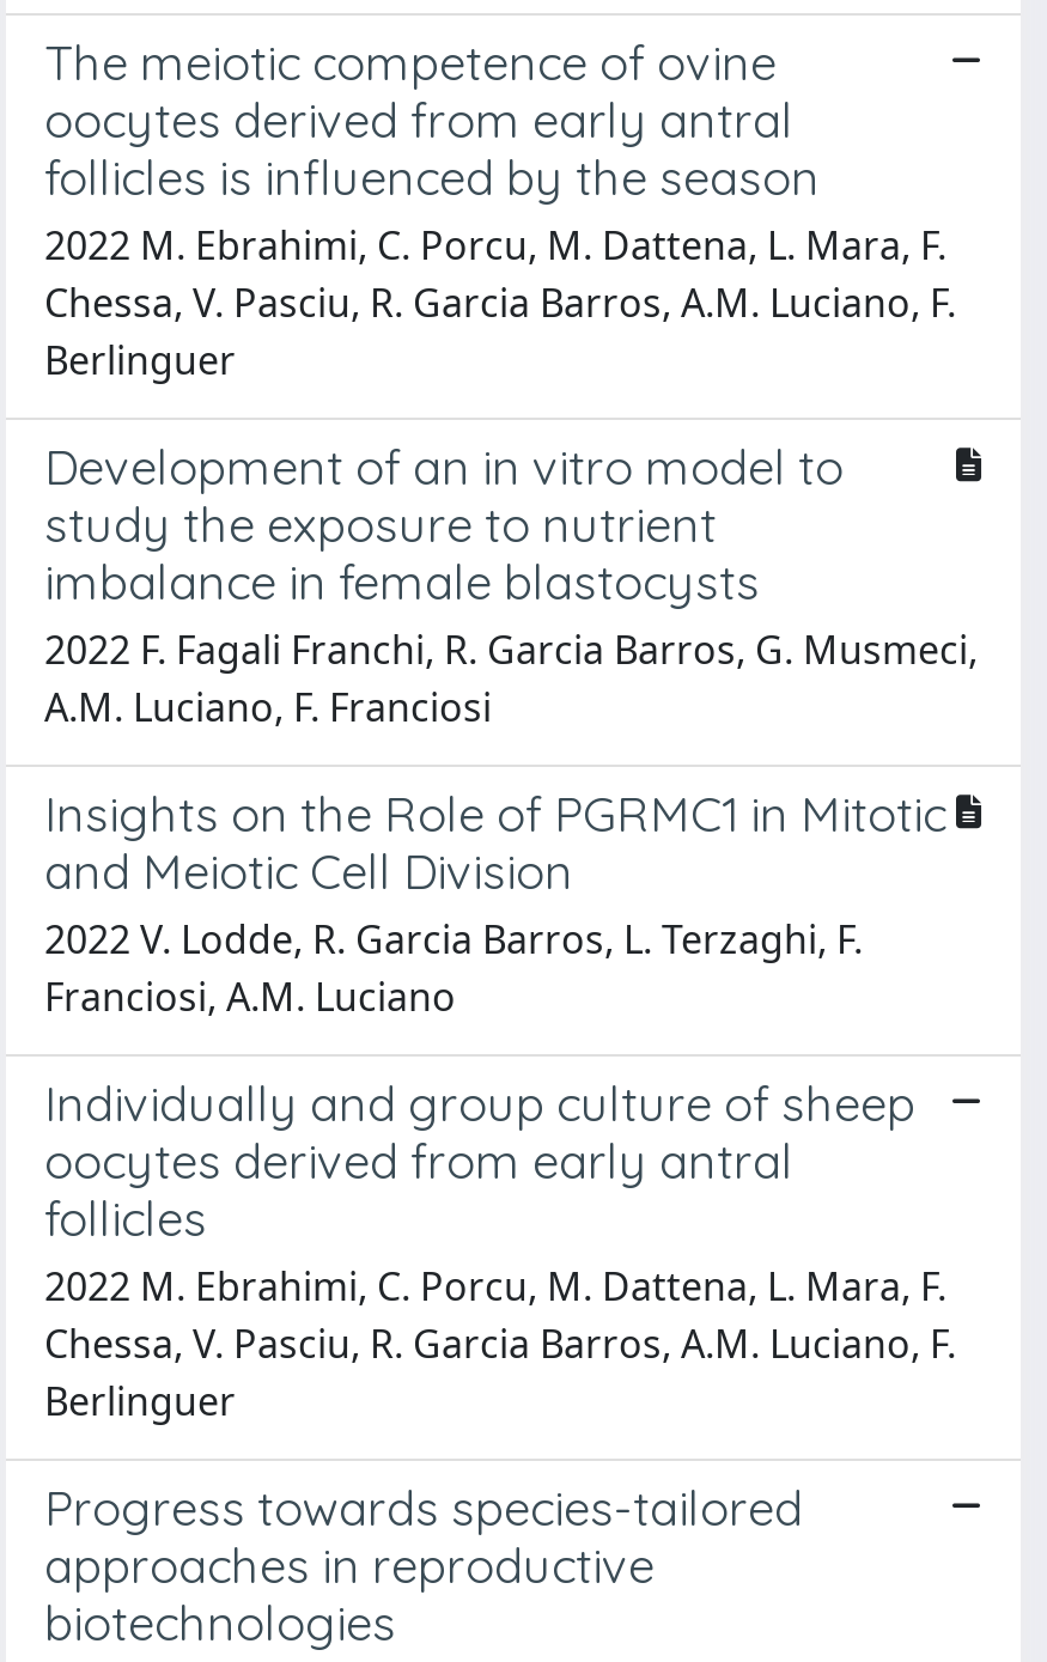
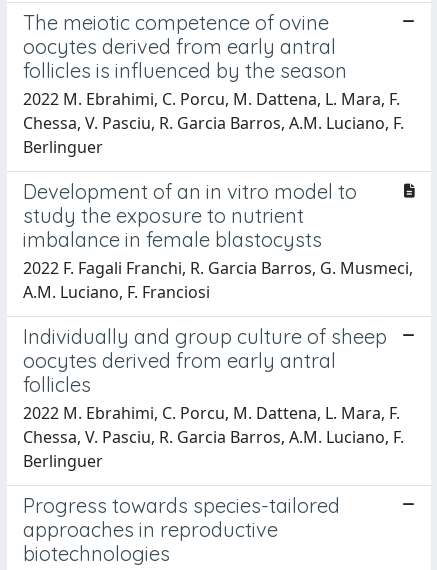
- Insights on the Role of PGRMC1 in Mitotic
- and Meiotic Cell Division
- 2022 V. Lodde, R. Garcia Barros, L. Terzaghi, F.
- Franciosi, A.M. Luciano
